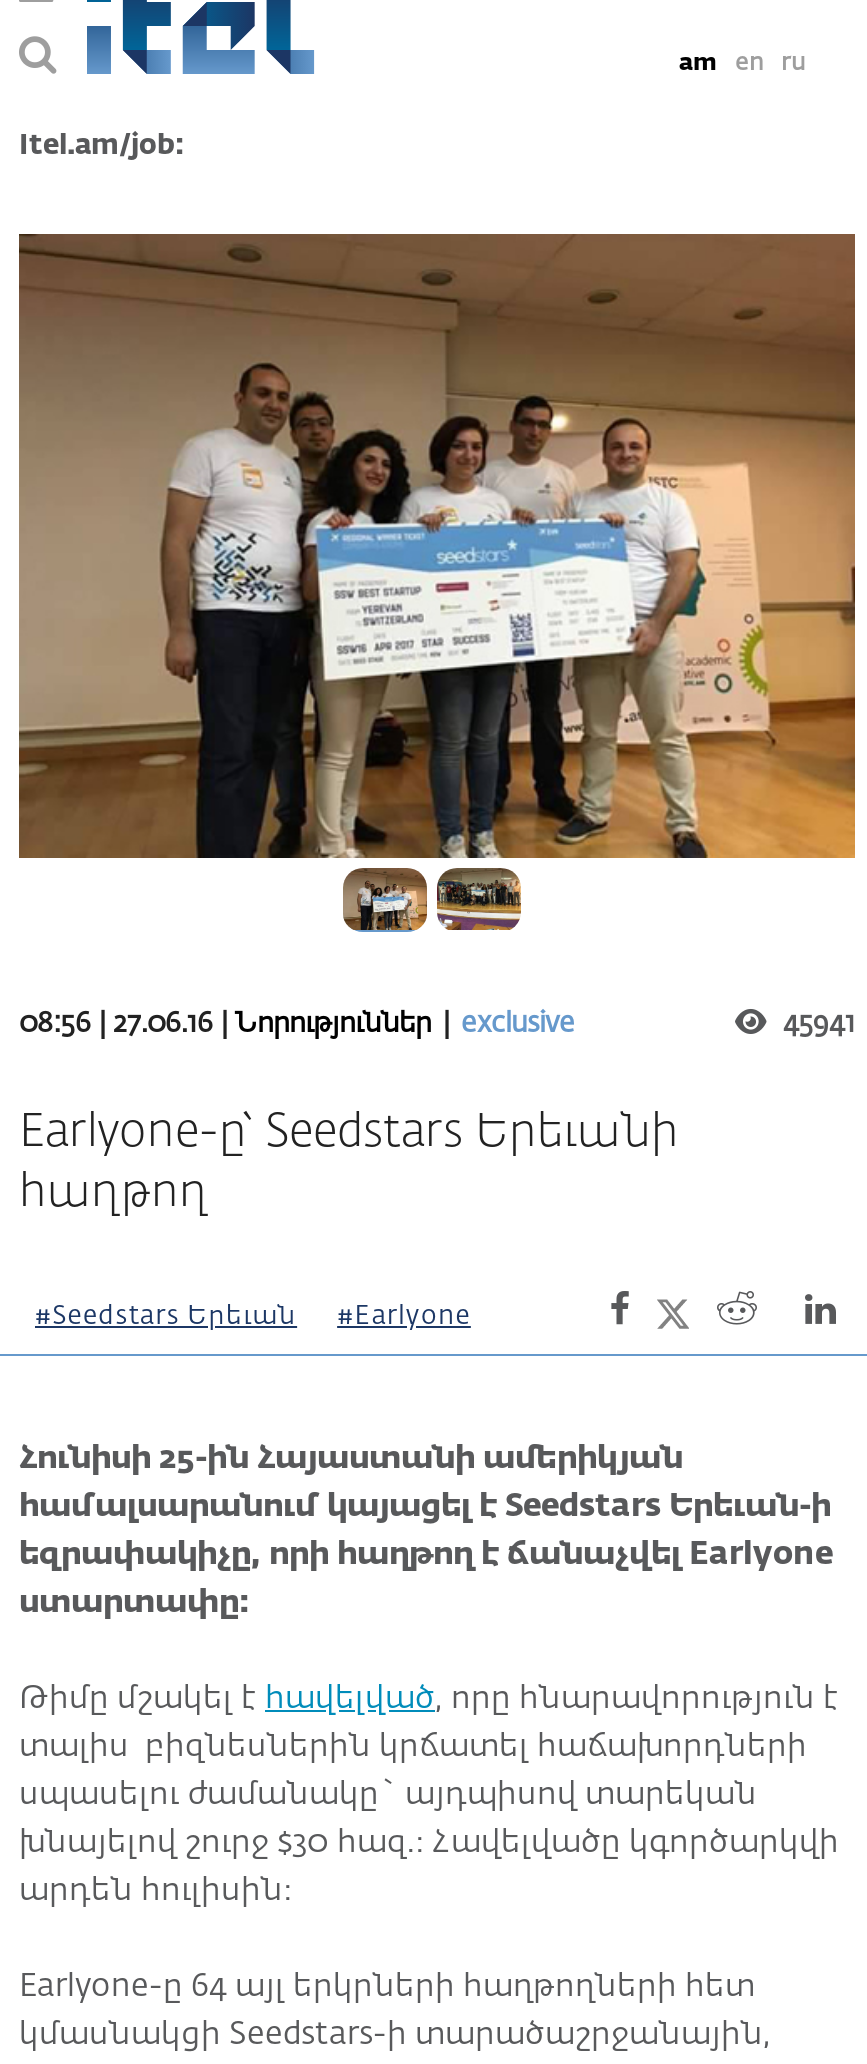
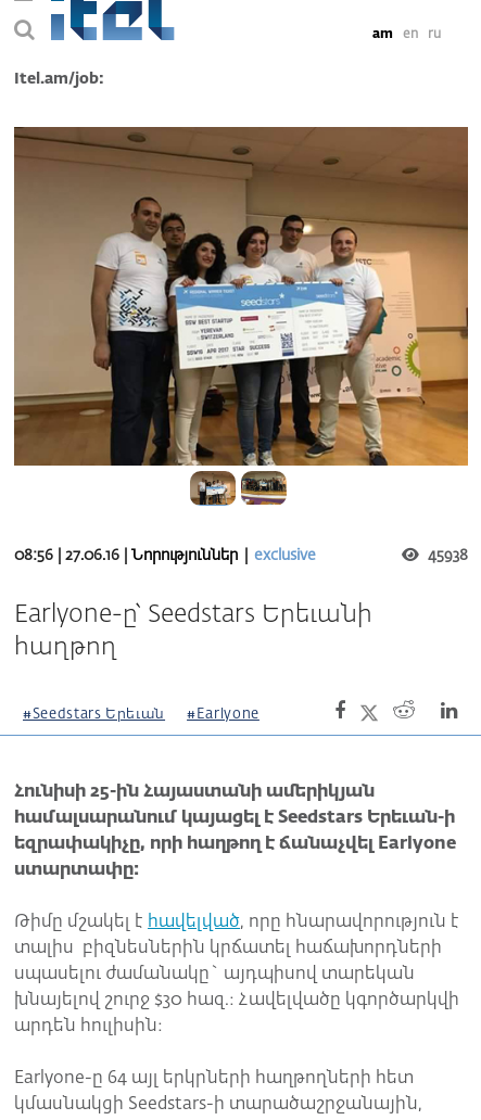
- 45941
+ 45938
